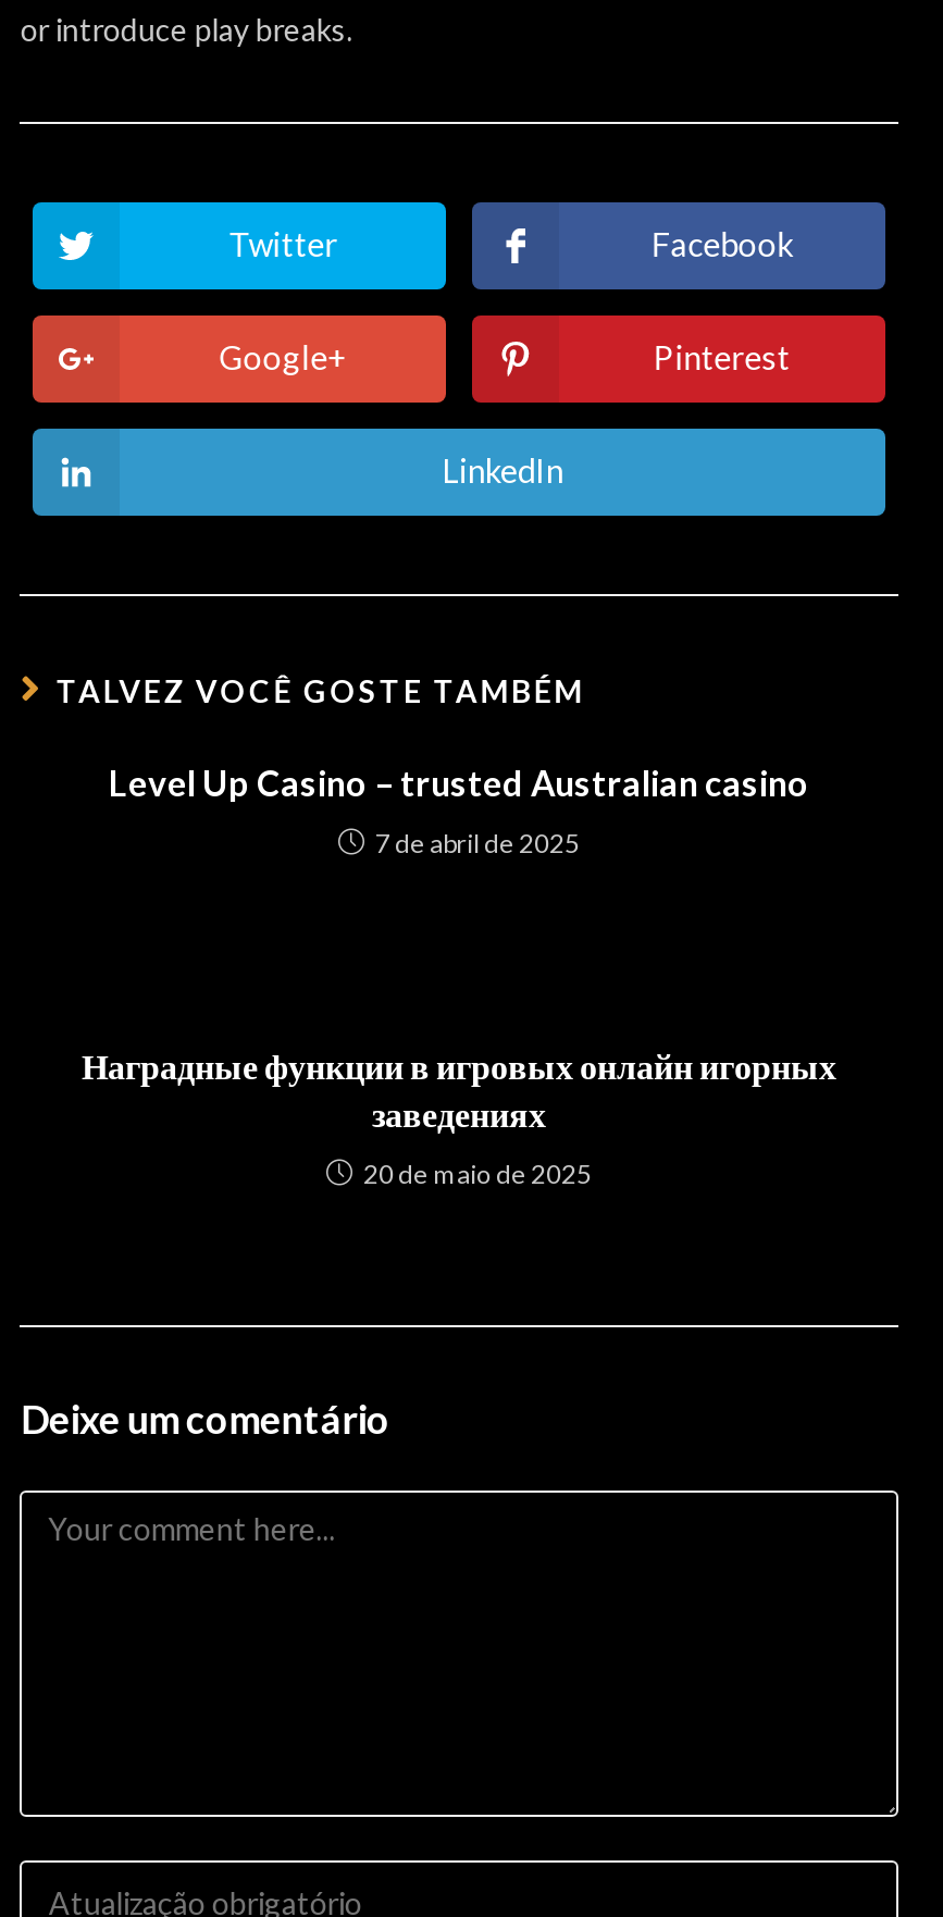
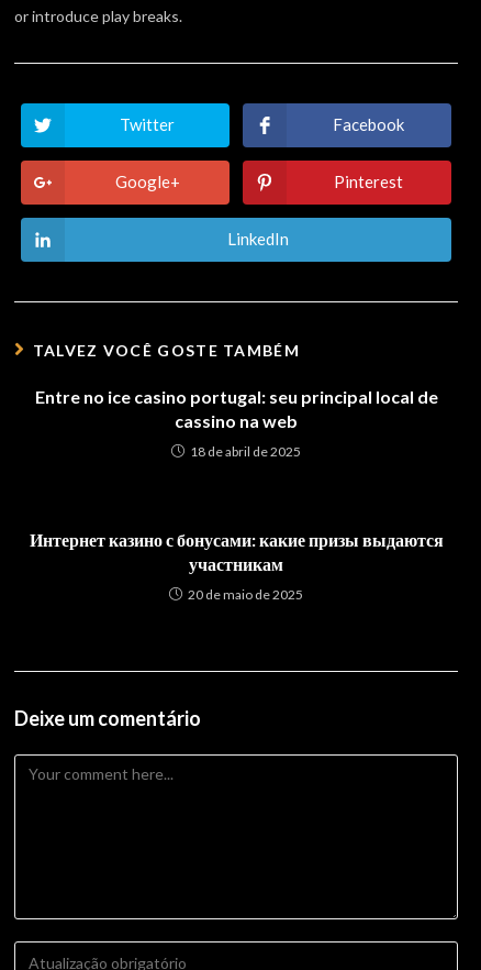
- Level Up Casino – trusted Australian casino
+ Entre no ice casino portugal: seu principal local de
+ cassino na web

- 7 de abril de 2025
+ 18 de abril de 2025

- Наградные функции в игровых онлайн игорных
- заведениях
+ Интернет казино с бонусами: какие призы выдаются
+ участникам
